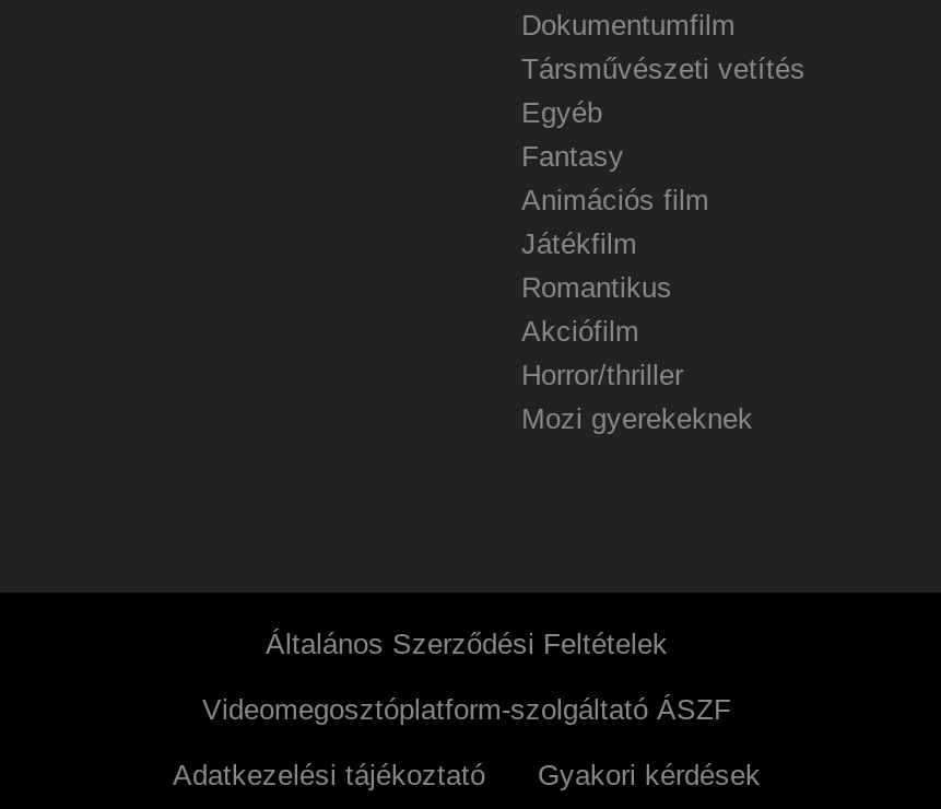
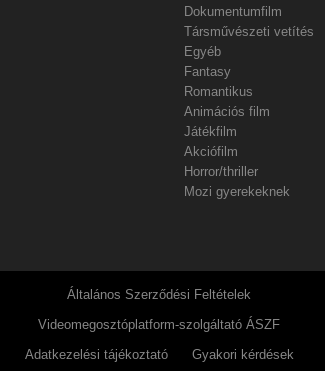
moved down: Animációs film | Játékfilm

moved up: Romantikus
